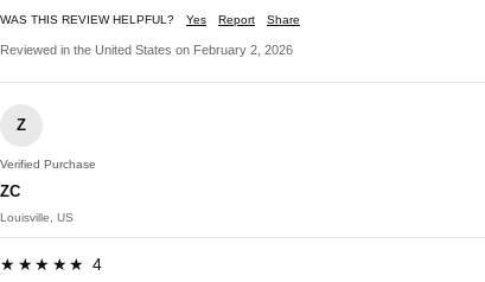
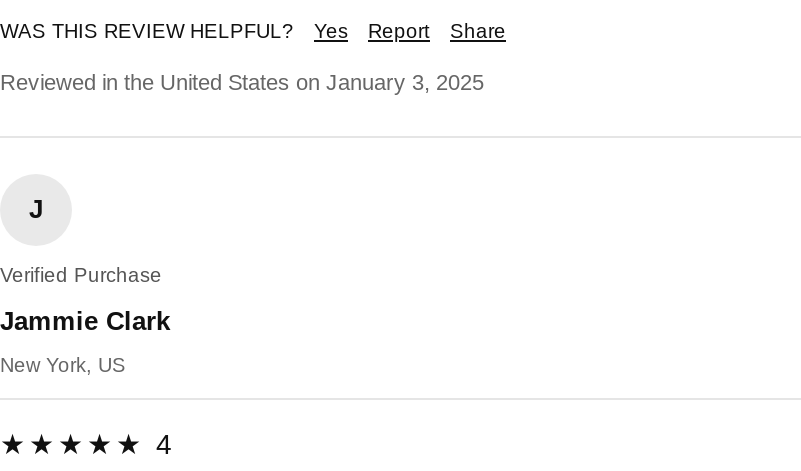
- Reviewed in the United States on February 2, 2026
+ Reviewed in the United States on January 3, 2025

- Z
+ J

- ZC
+ Jammie Clark

- Louisville, US
+ New York, US
